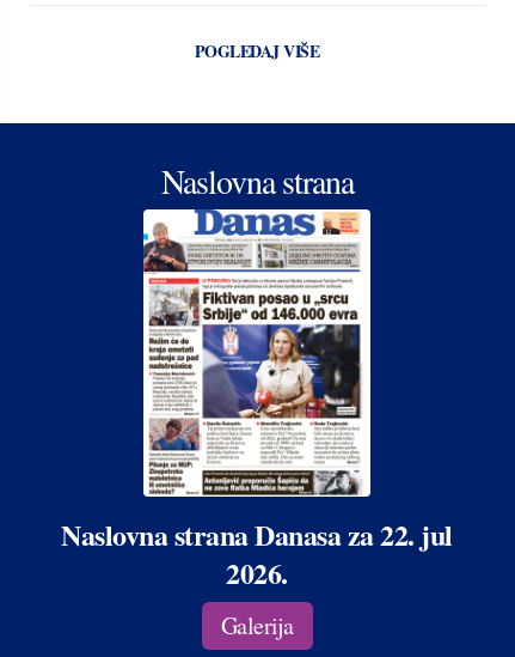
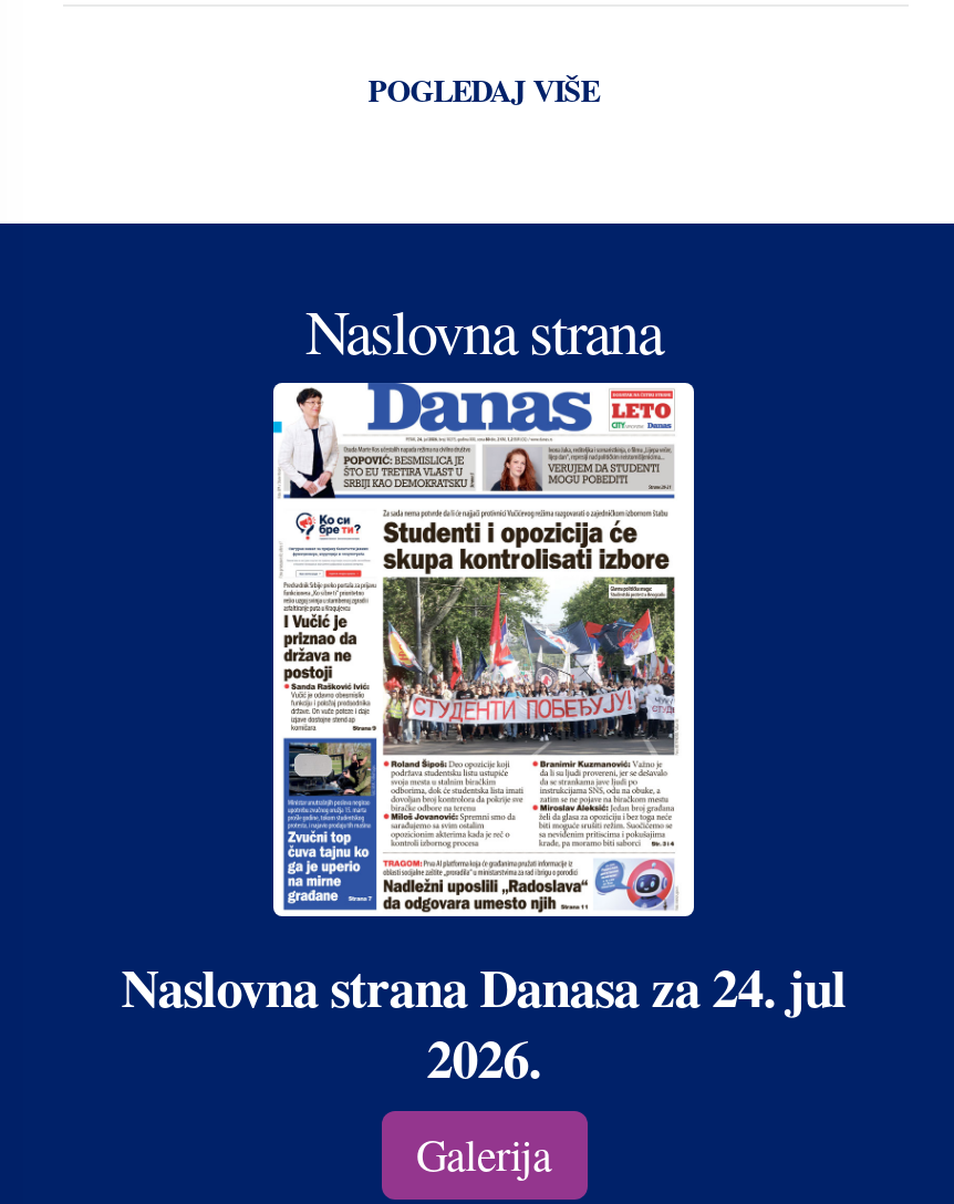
- [image]
- Naslovna strana Danasa za 22. jul
+ [image]
+ Naslovna strana Danasa za 24. jul
